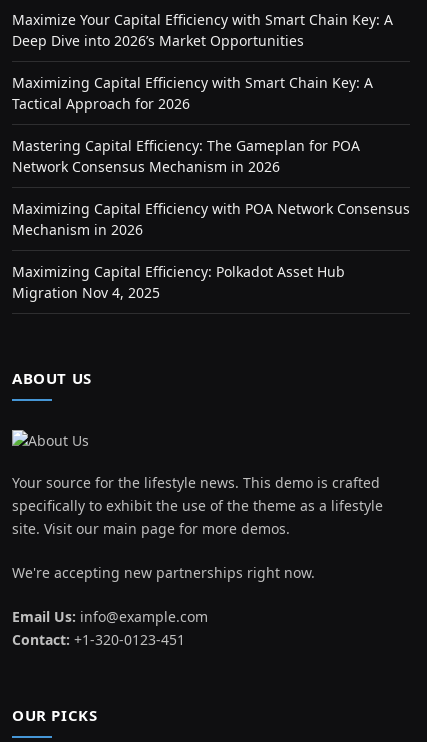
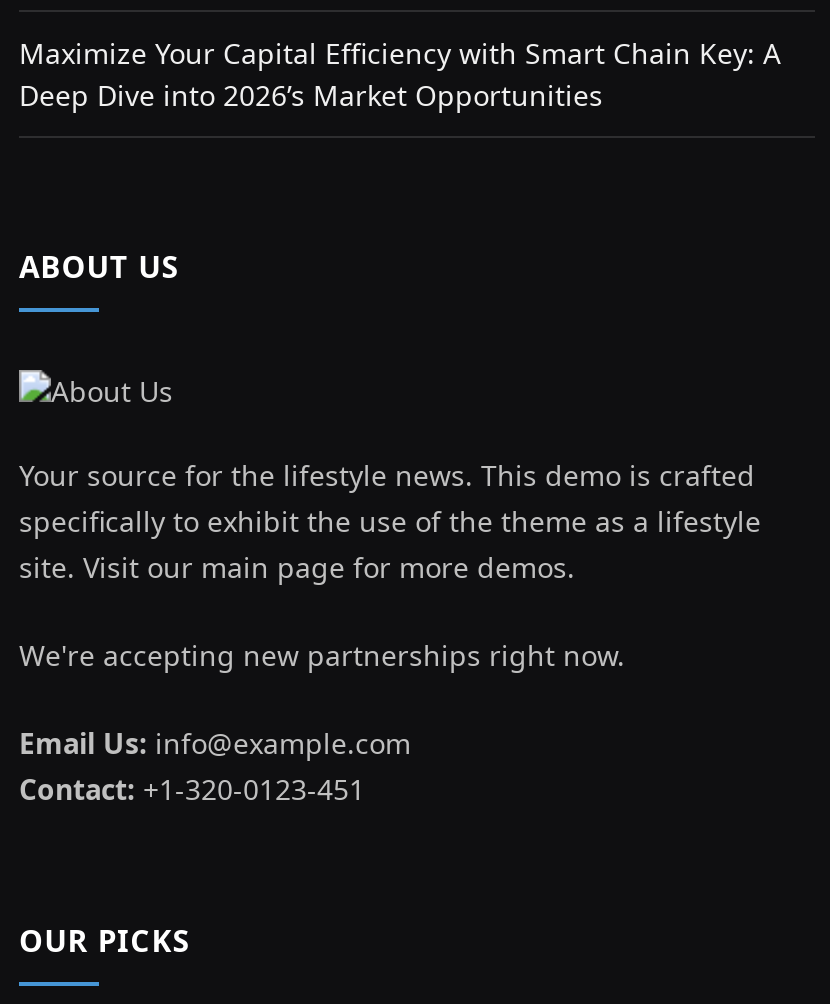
- Maximizing Capital Efficiency with Smart Chain Key: A
- Tactical Approach for 2026
- Mastering Capital Efficiency: The Gameplan for POA
- Network Consensus Mechanism in 2026
- Maximizing Capital Efficiency with POA Network Consensus
- Mechanism in 2026
- Maximizing Capital Efficiency: Polkadot Asset Hub
- Migration Nov 4, 2025
